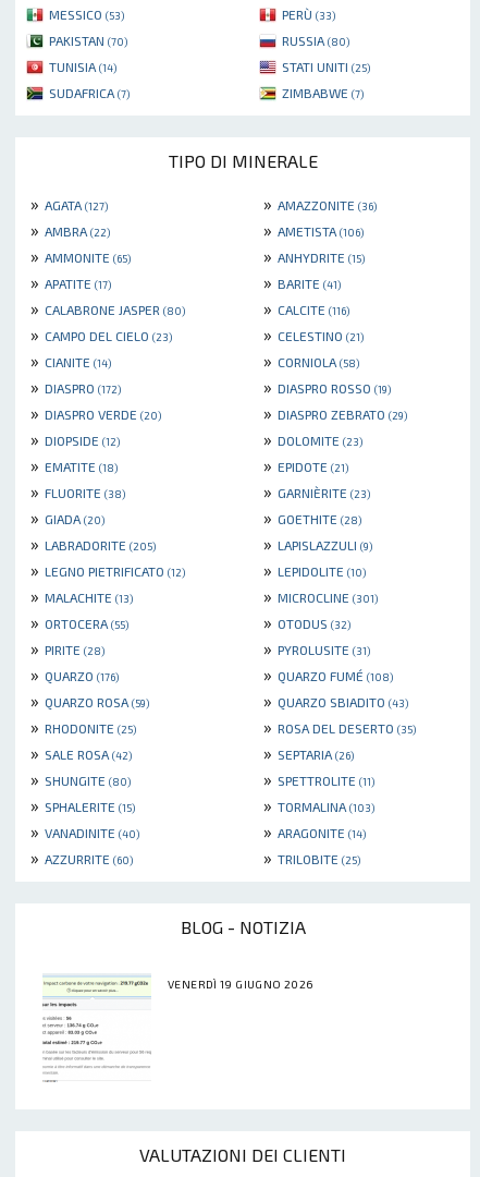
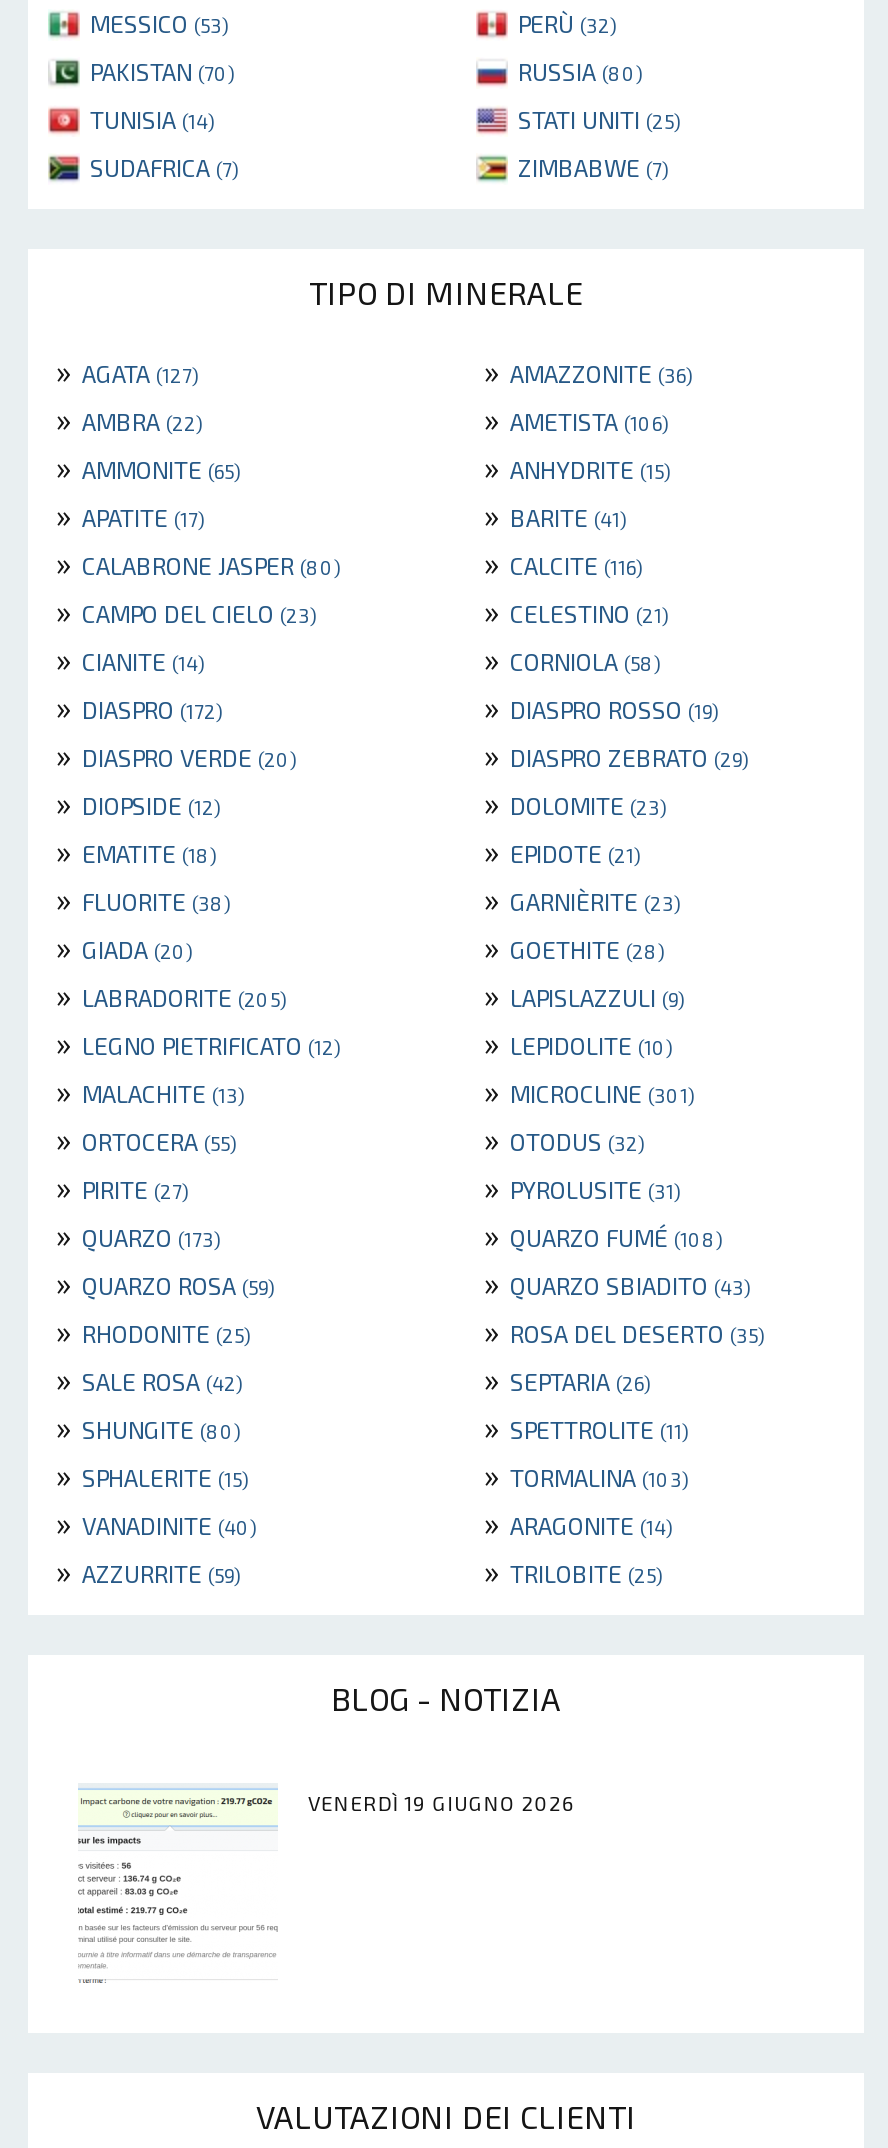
- PERÙ (33)
+ PERÙ (32)

- » PIRITE (28)
+ » PIRITE (27)

- » QUARZO (176)
+ » QUARZO (173)

- » AZZURRITE (60)
+ » AZZURRITE (59)
